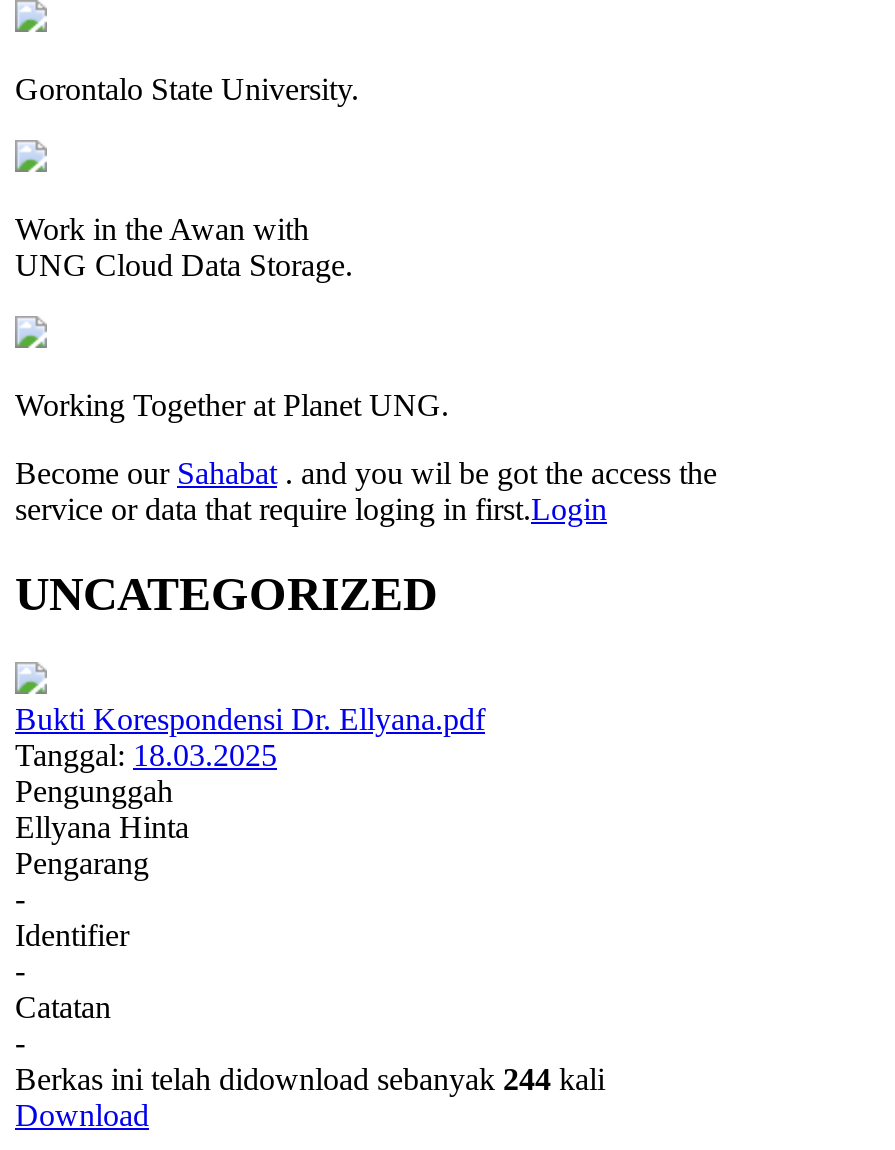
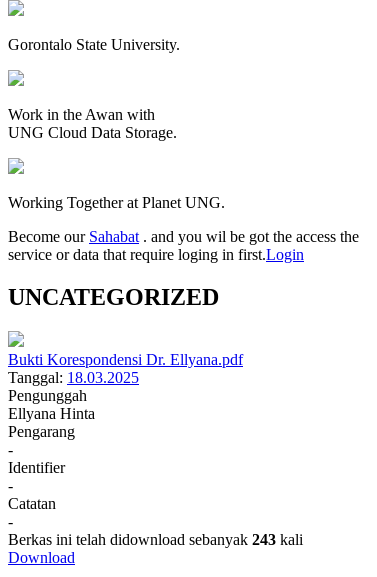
- Berkas ini telah didownload sebanyak 244 kali
+ Berkas ini telah didownload sebanyak 243 kali
